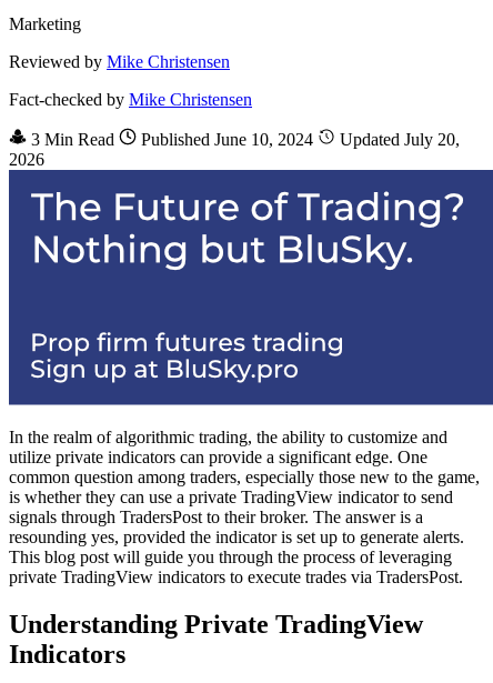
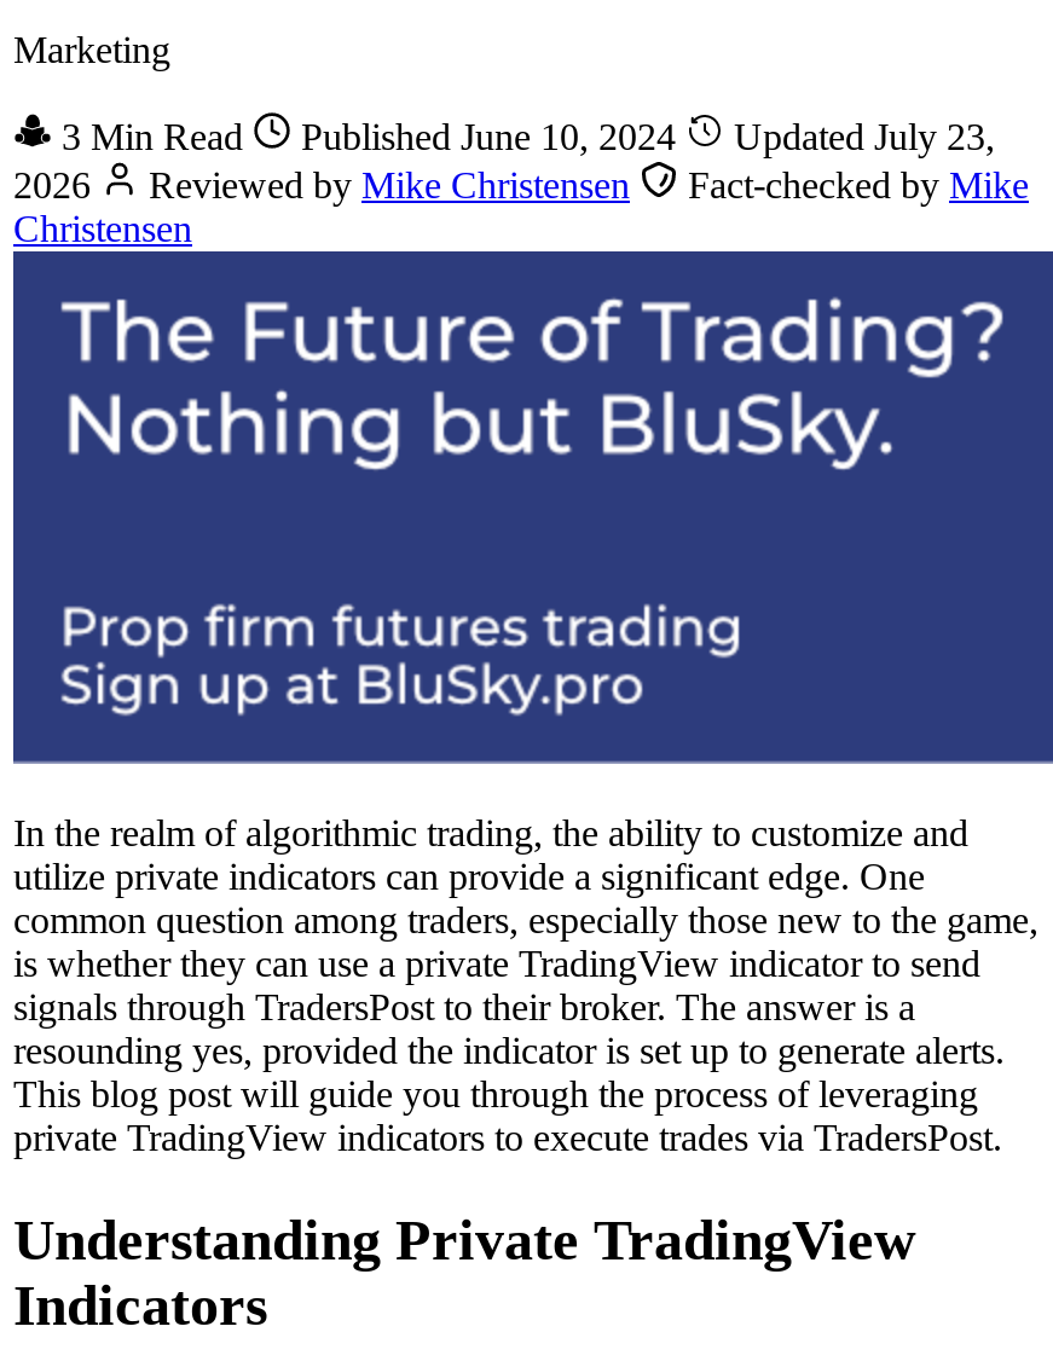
moved down: Reviewed by Mike Christensen

- Fact-checked by Mike Christensen

moved up: 3 Min Read | Published June 10, 2024 | 2026

- 3 Min Read Published June 10, 2024 Updated July 20,
+ 3 Min Read Published June 10, 2024 Updated July 23,

+ Fact-checked by Mike
+ Christensen
